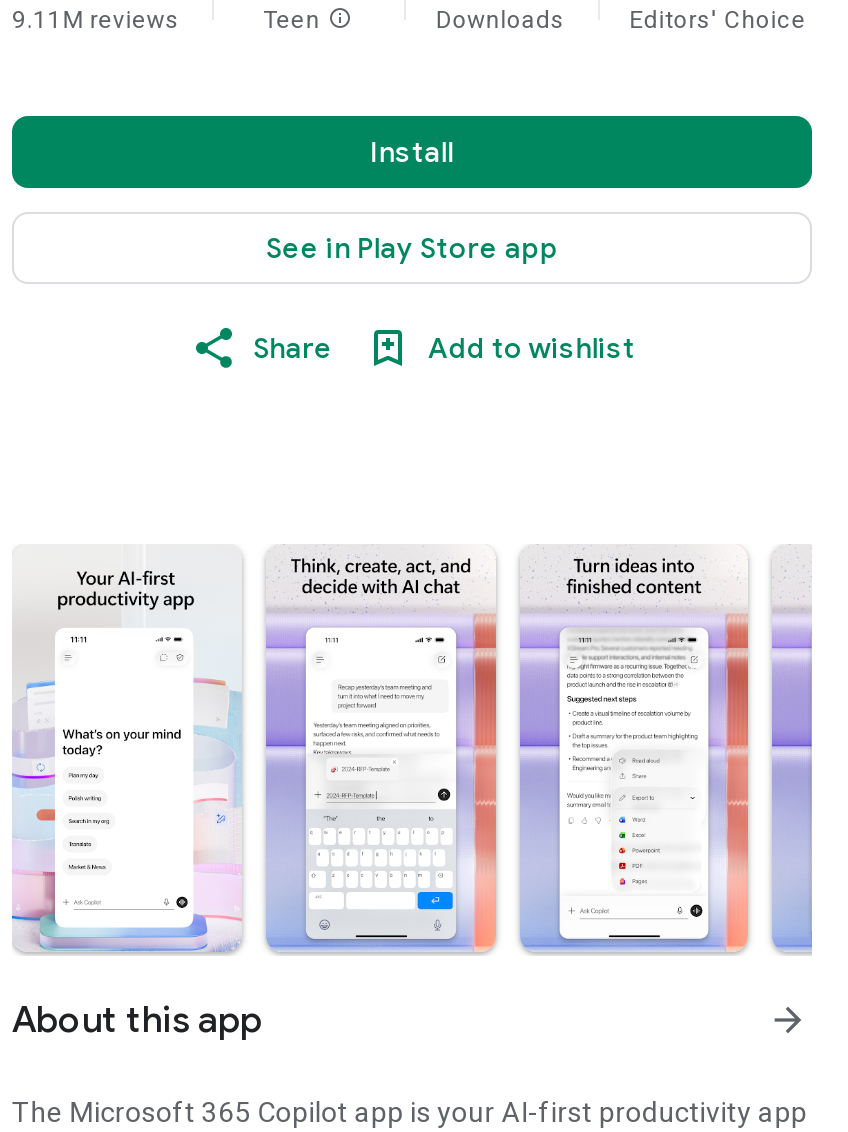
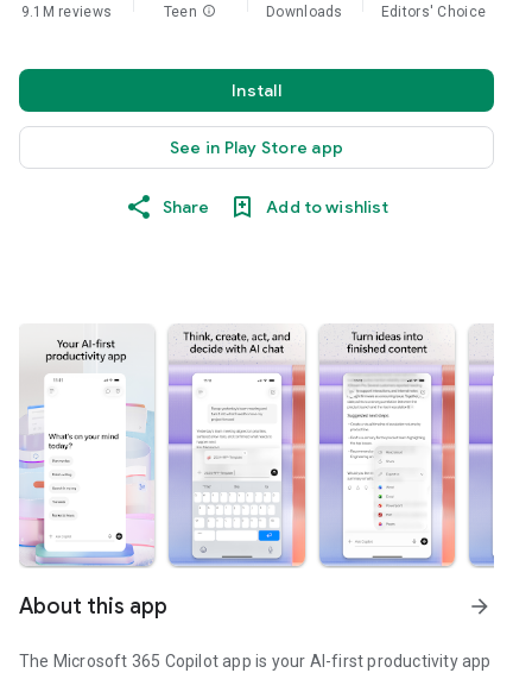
- 9.11M reviews
+ 9.1M reviews
